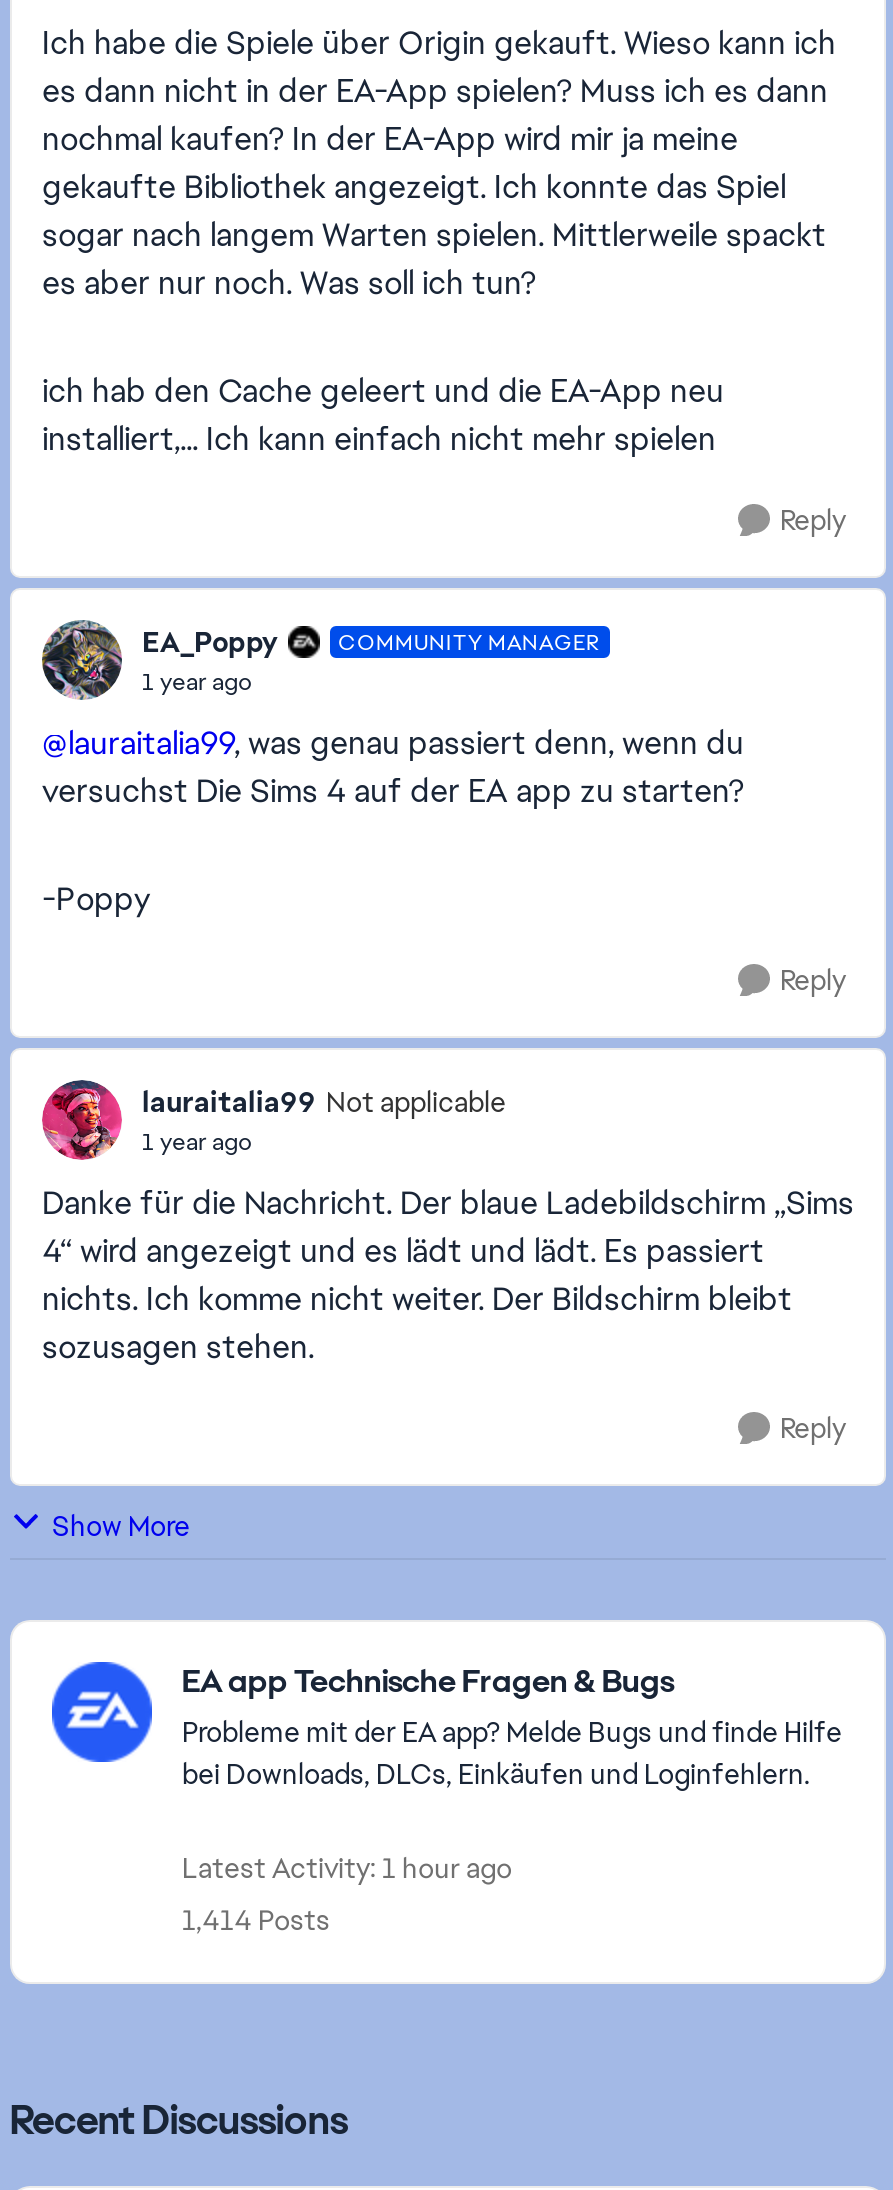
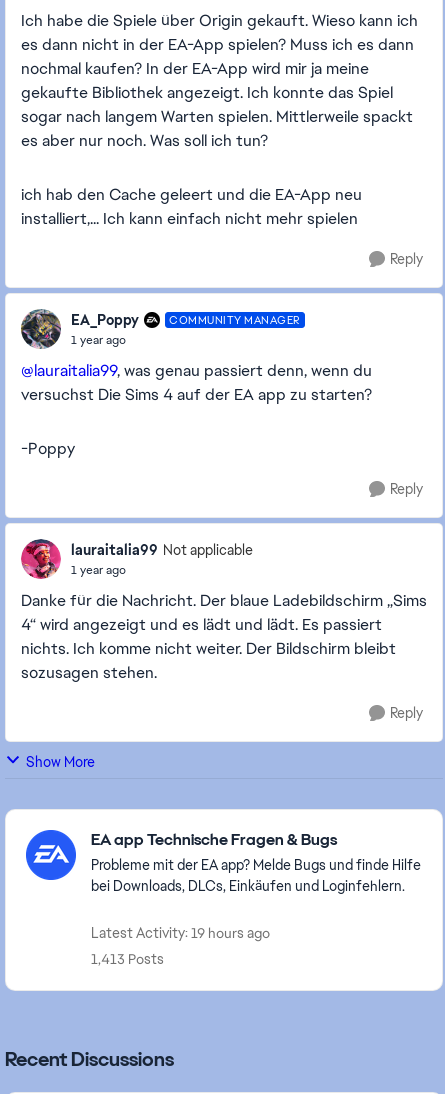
- Latest Activity: 1 hour ago
+ Latest Activity: 19 hours ago

- 1,414 Posts
+ 1,413 Posts
